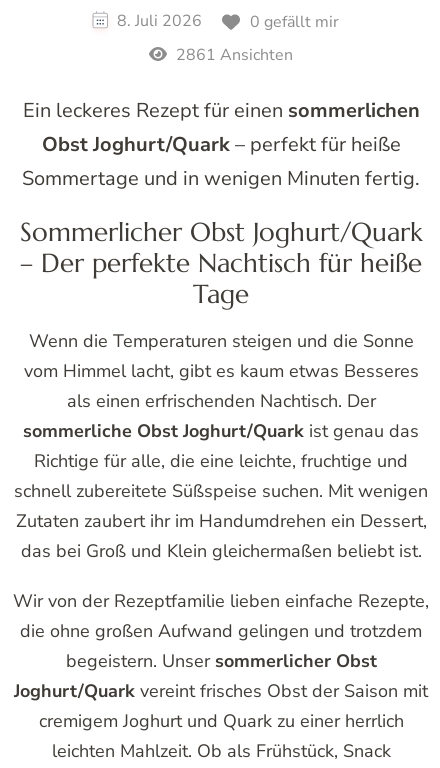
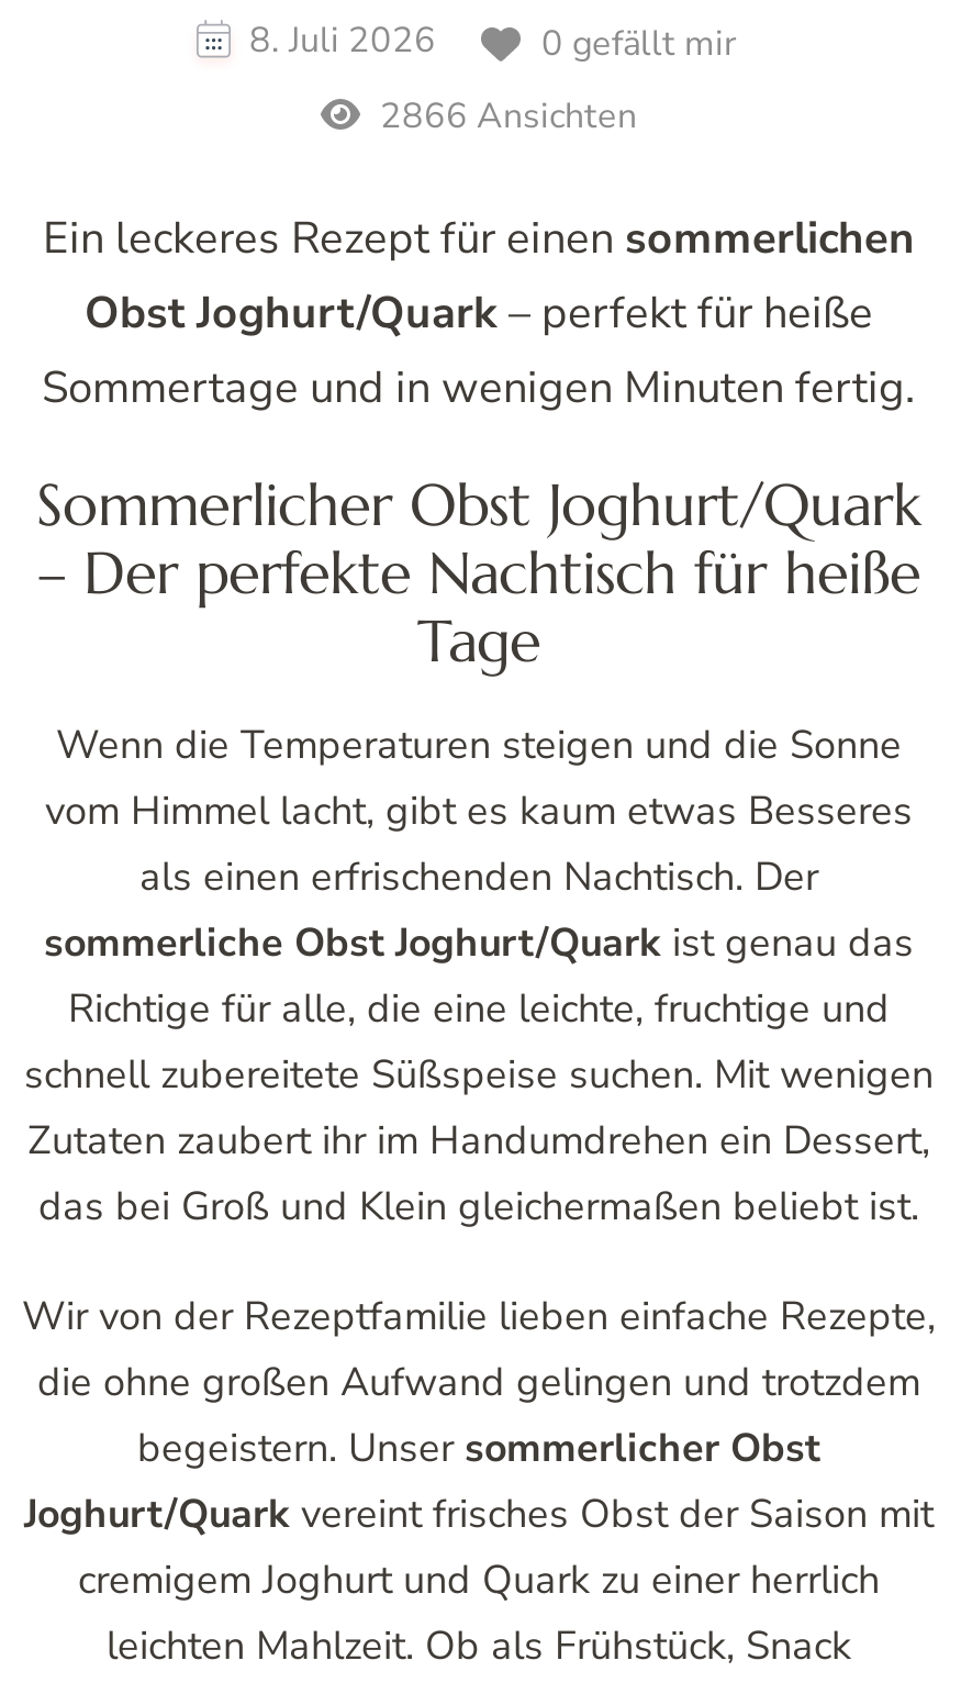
- 2861 Ansichten
+ 2866 Ansichten
